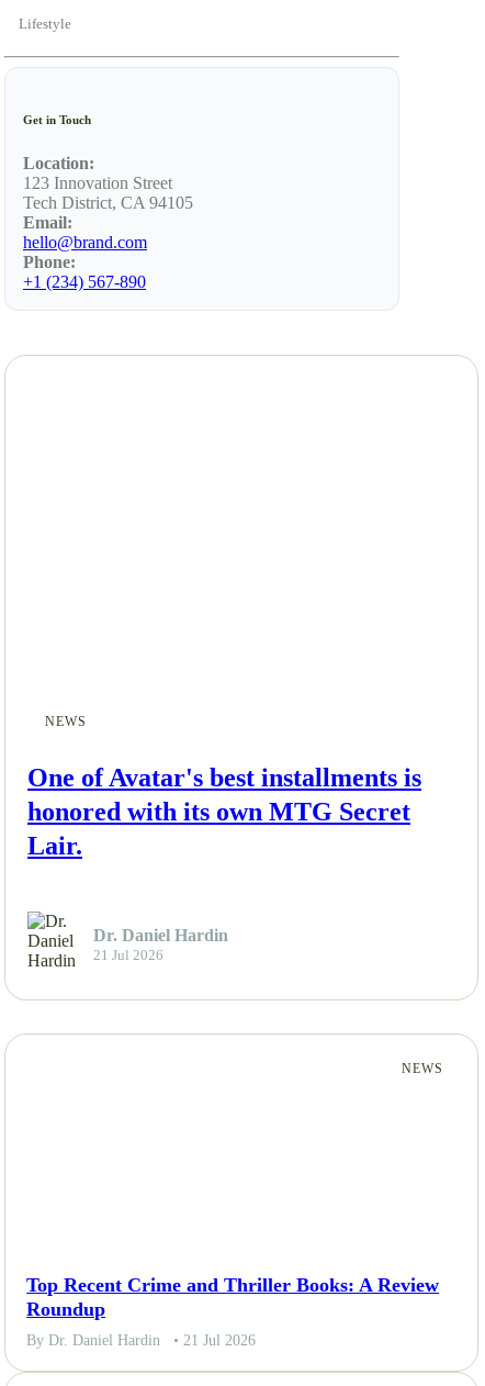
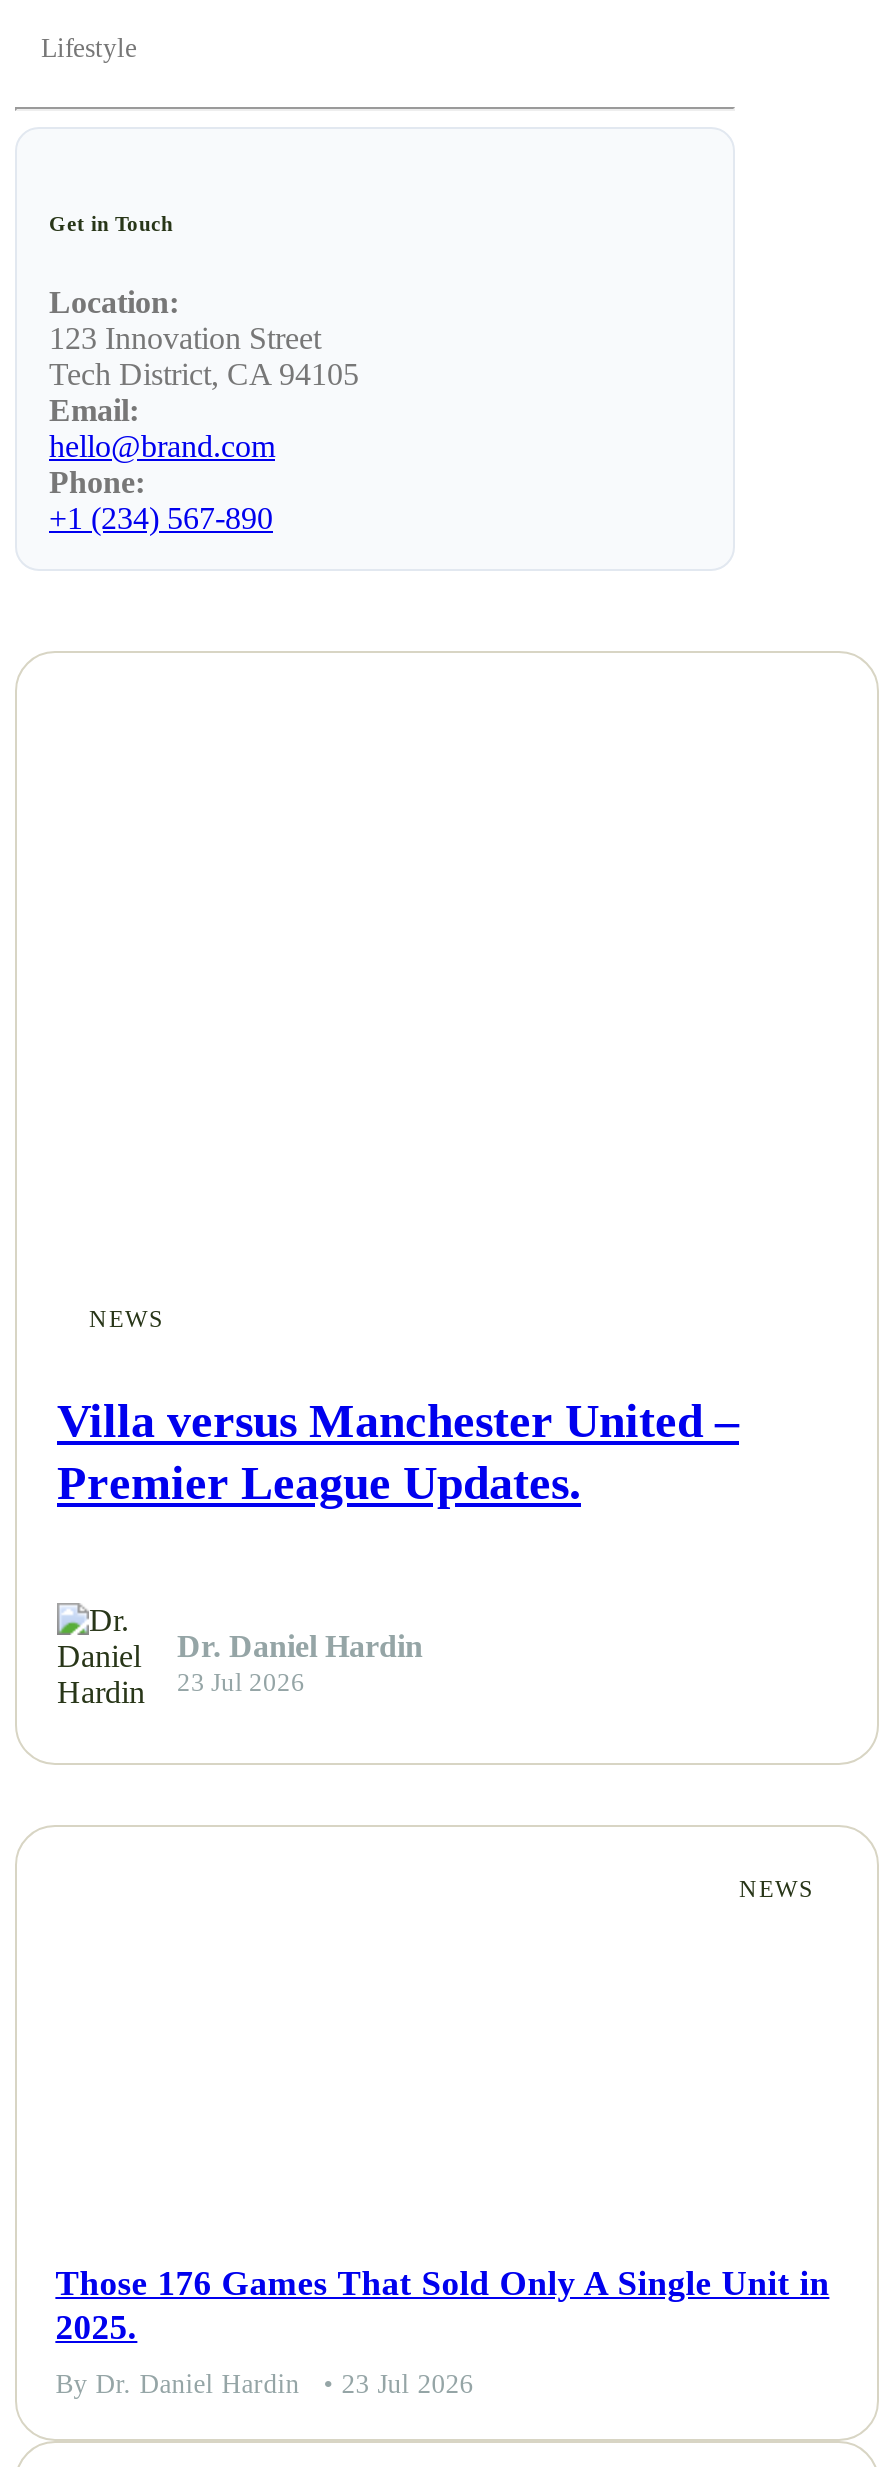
- One of Avatar's best installments is
- honored with its own MTG Secret
- Lair.
+ Villa versus Manchester United –
+ Premier League Updates.

- 21 Jul 2026
+ 23 Jul 2026

- Top Recent Crime and Thriller Books: A Review
- Roundup
+ Those 176 Games That Sold Only A Single Unit in
+ 2025.

- By Dr. Daniel Hardin • 21 Jul 2026
+ By Dr. Daniel Hardin • 23 Jul 2026
